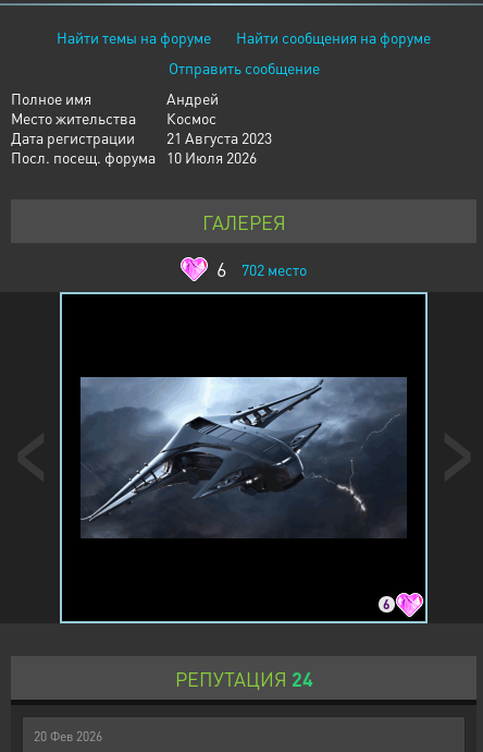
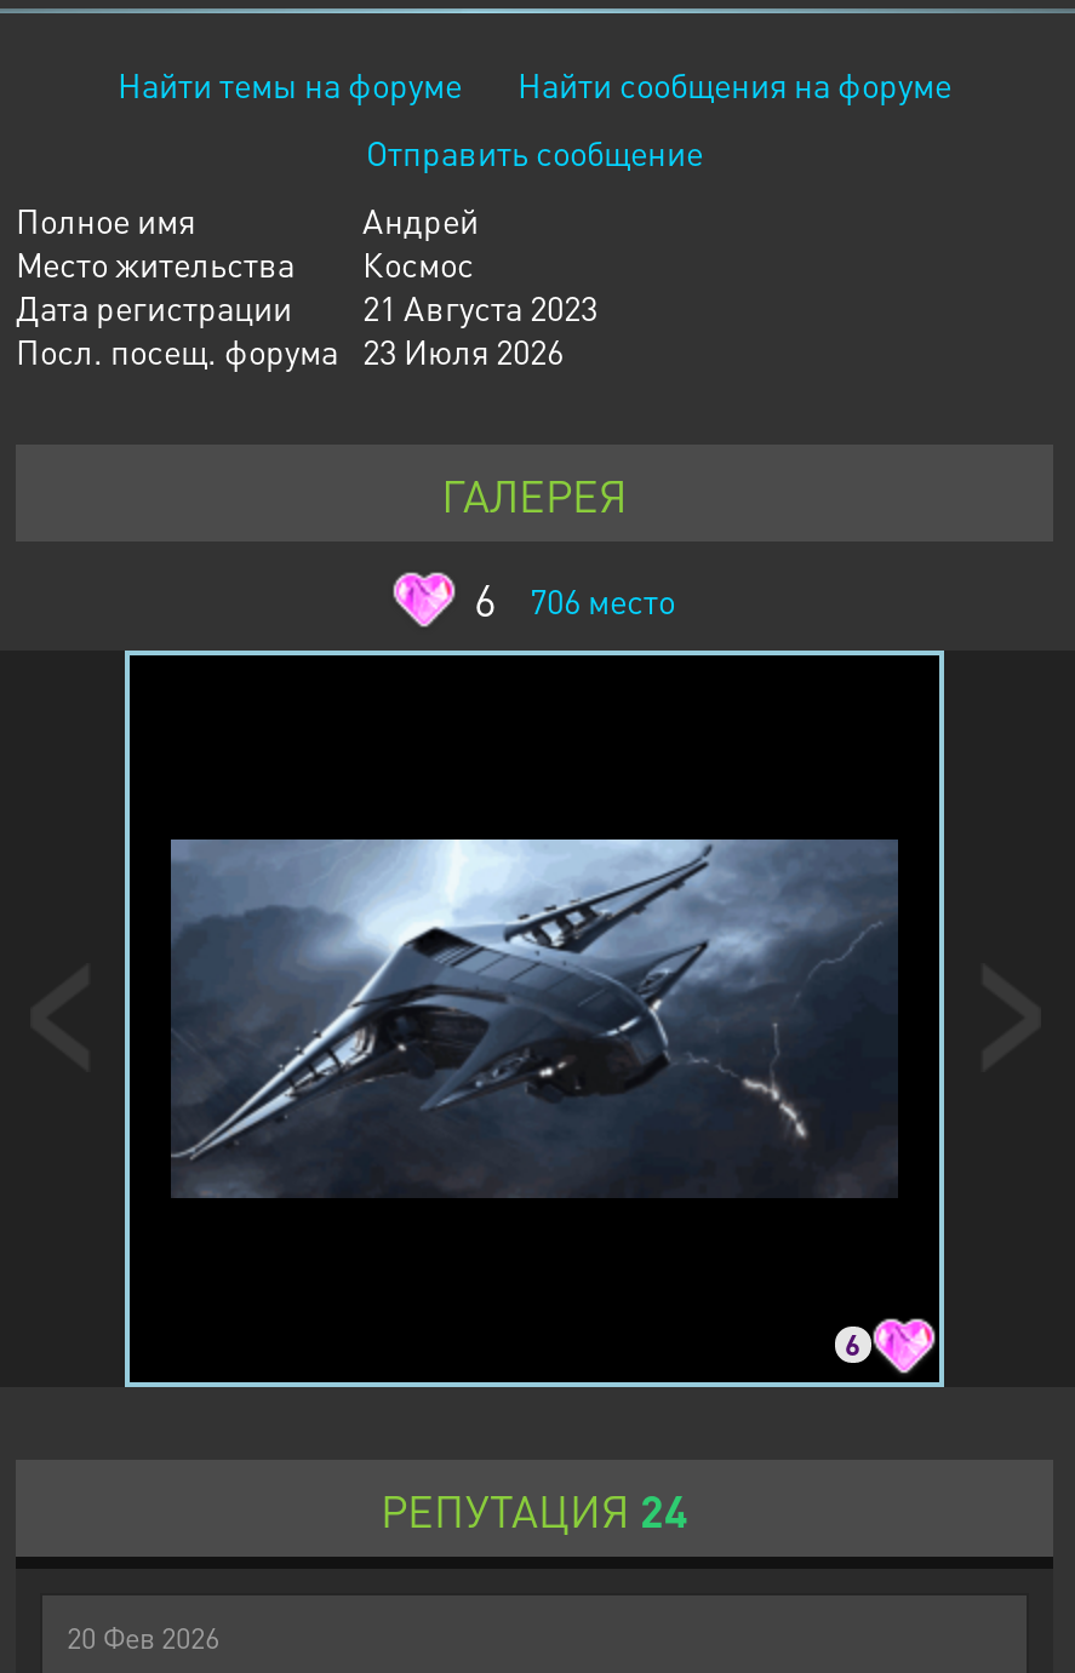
- Посл. посещ. форума 10 Июля 2026
+ Посл. посещ. форума 23 Июля 2026

- 6 702 место
+ 6 706 место
